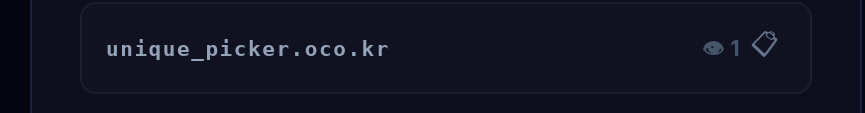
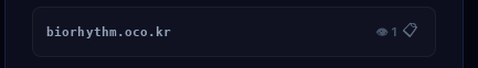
- unique_picker.oco.kr
+ biorhythm.oco.kr
